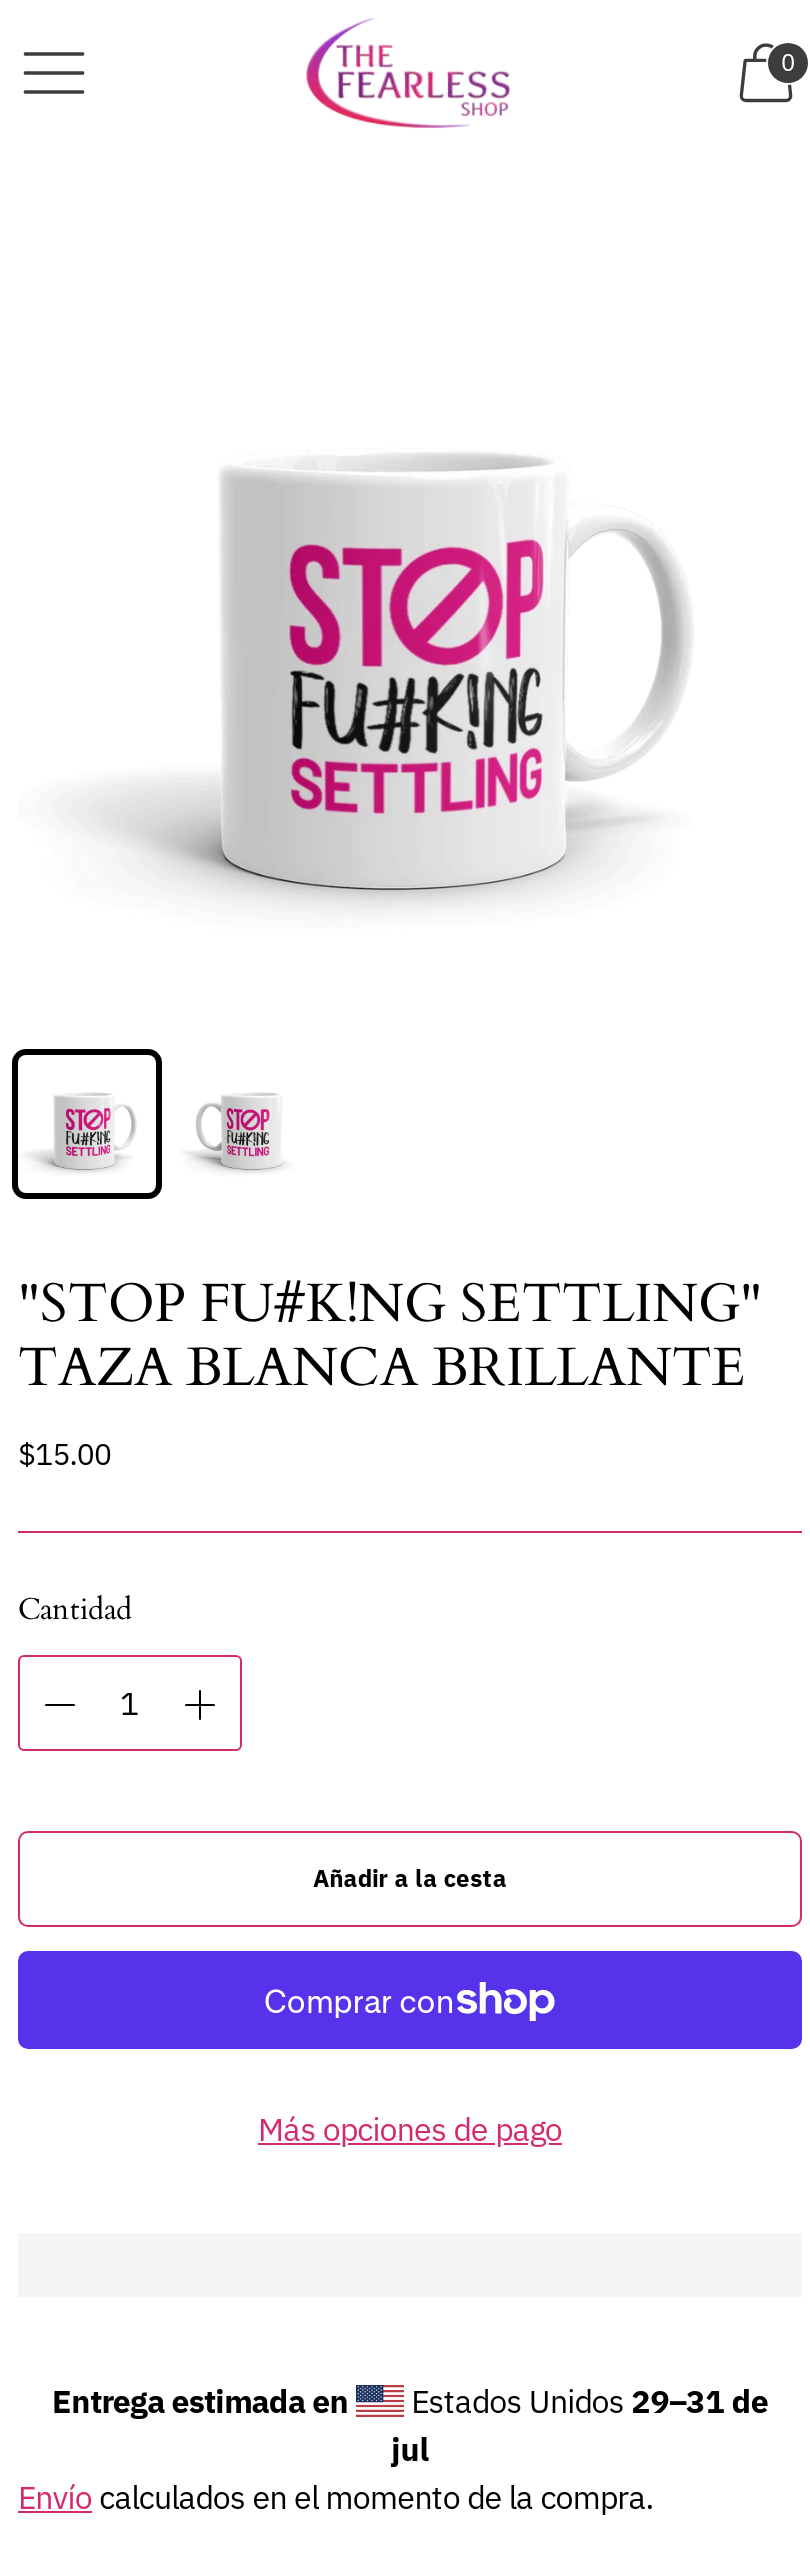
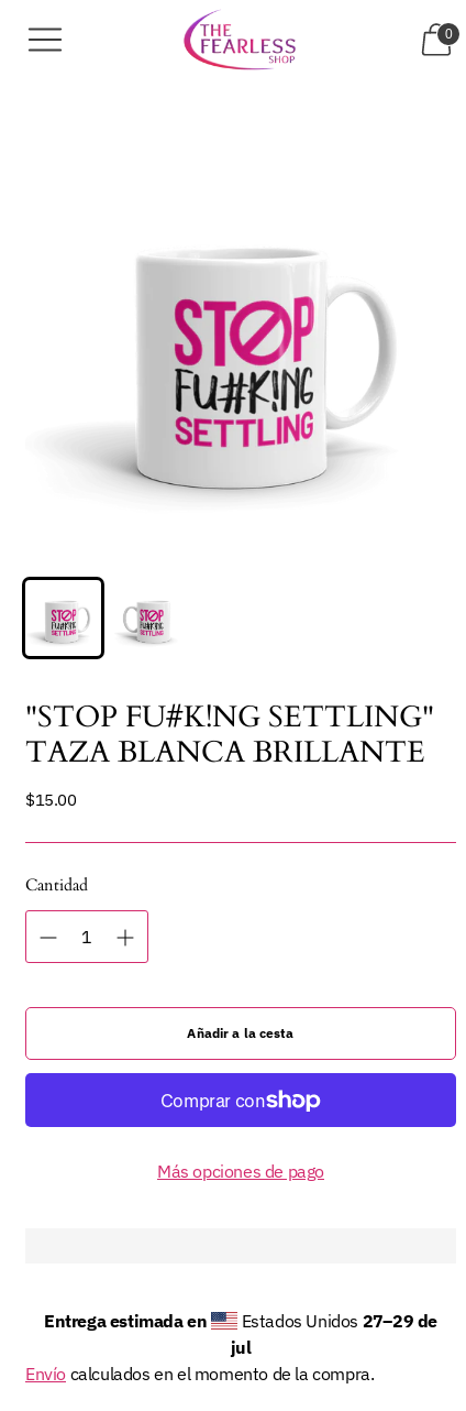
- Estados Unidos 29–31 de
+ Estados Unidos 27–29 de
